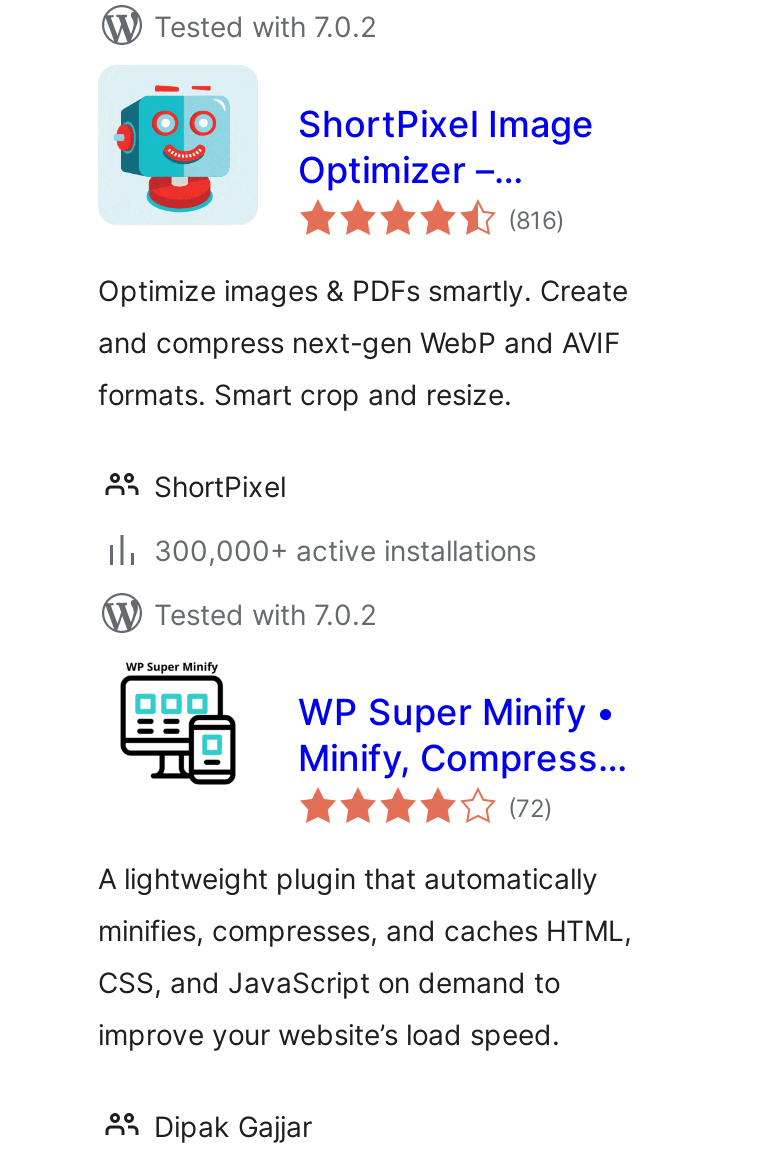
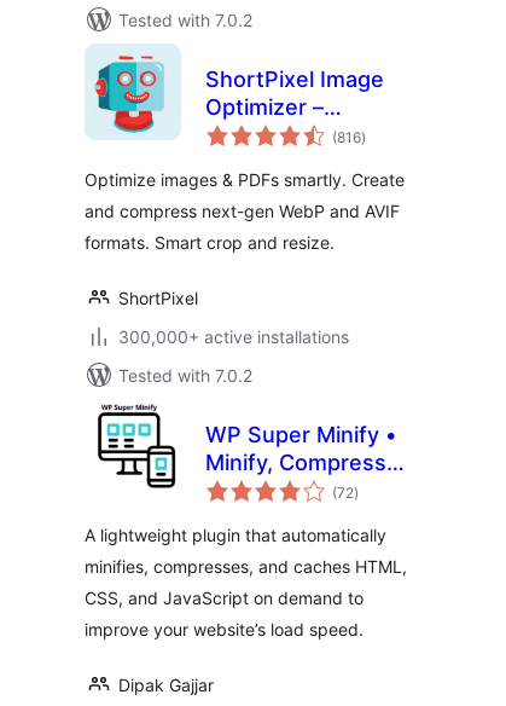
- [image]
+ [image]
